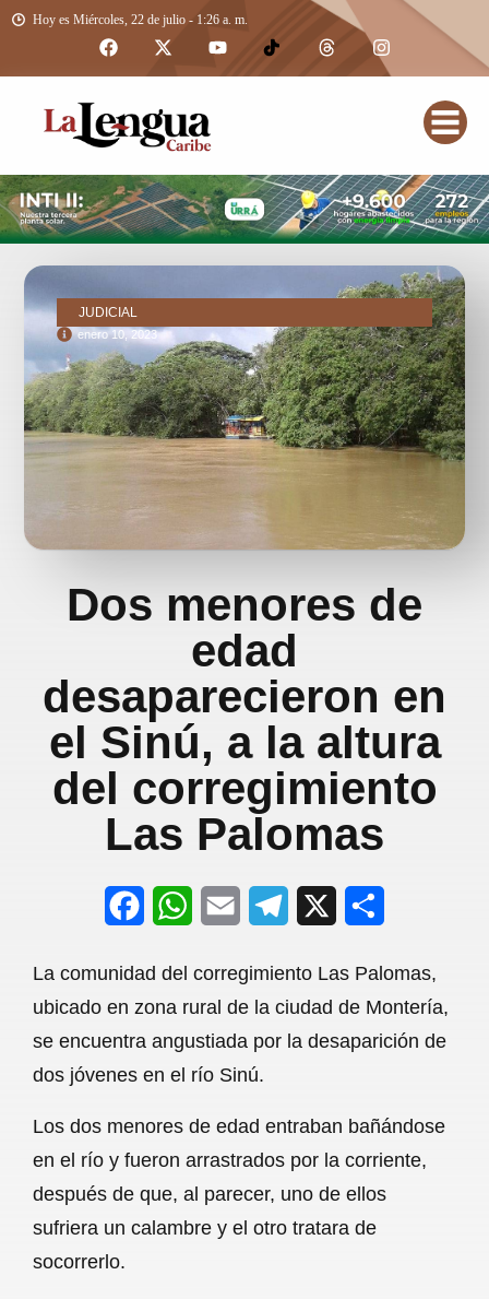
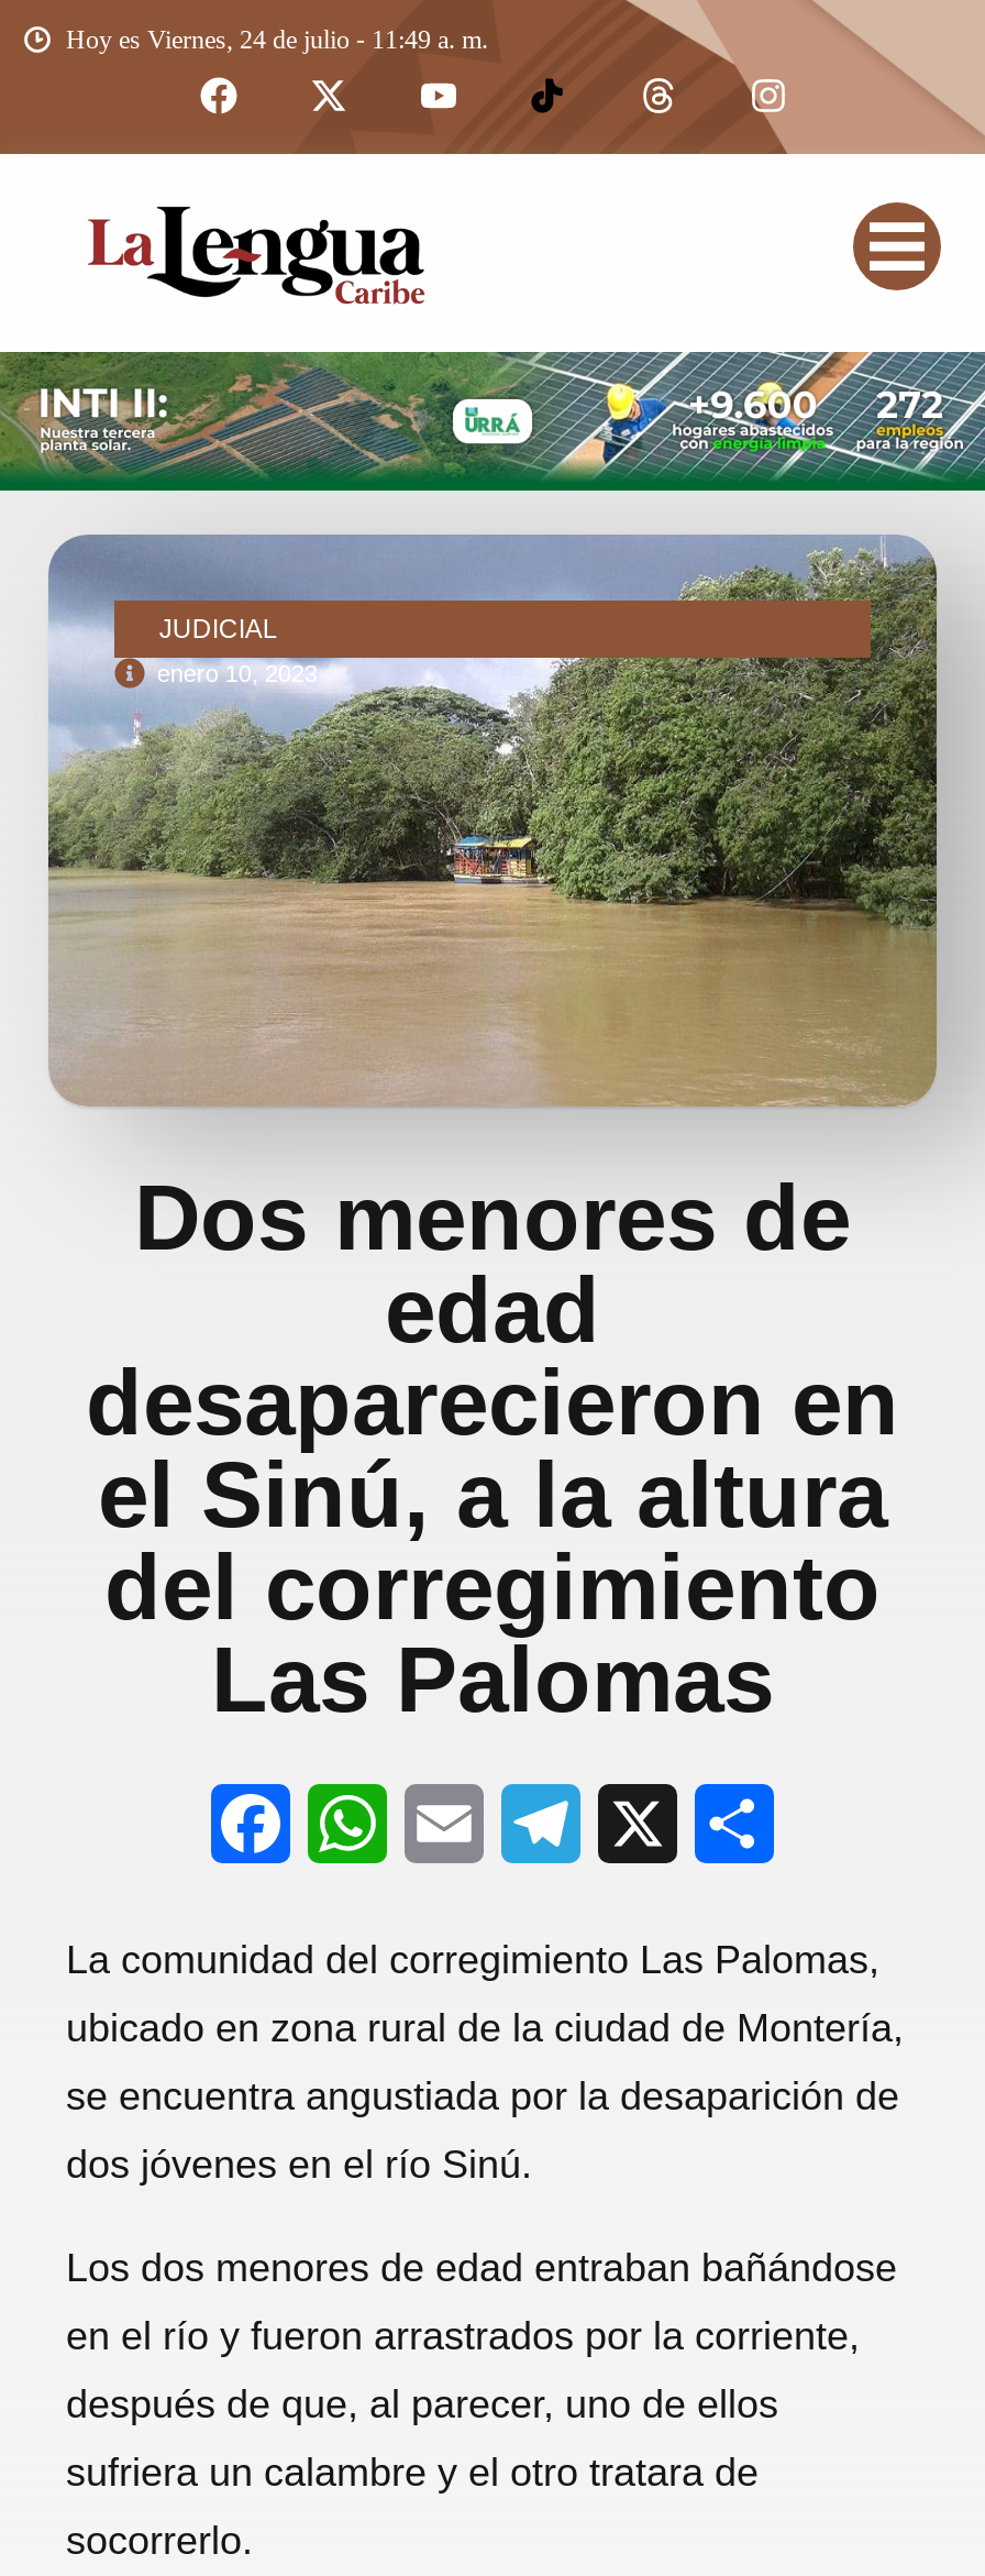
- Hoy es Miércoles, 22 de julio - 1:26 a. m.
+ Hoy es Viernes, 24 de julio - 11:49 a. m.
